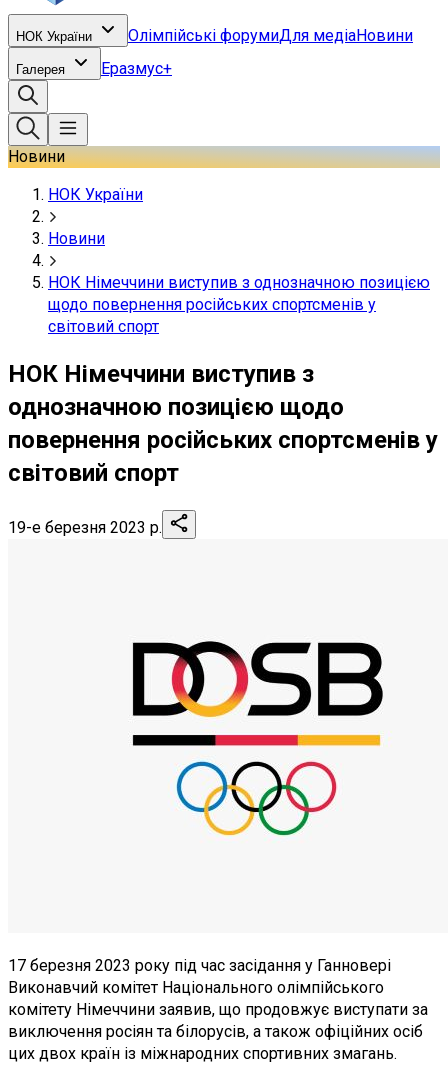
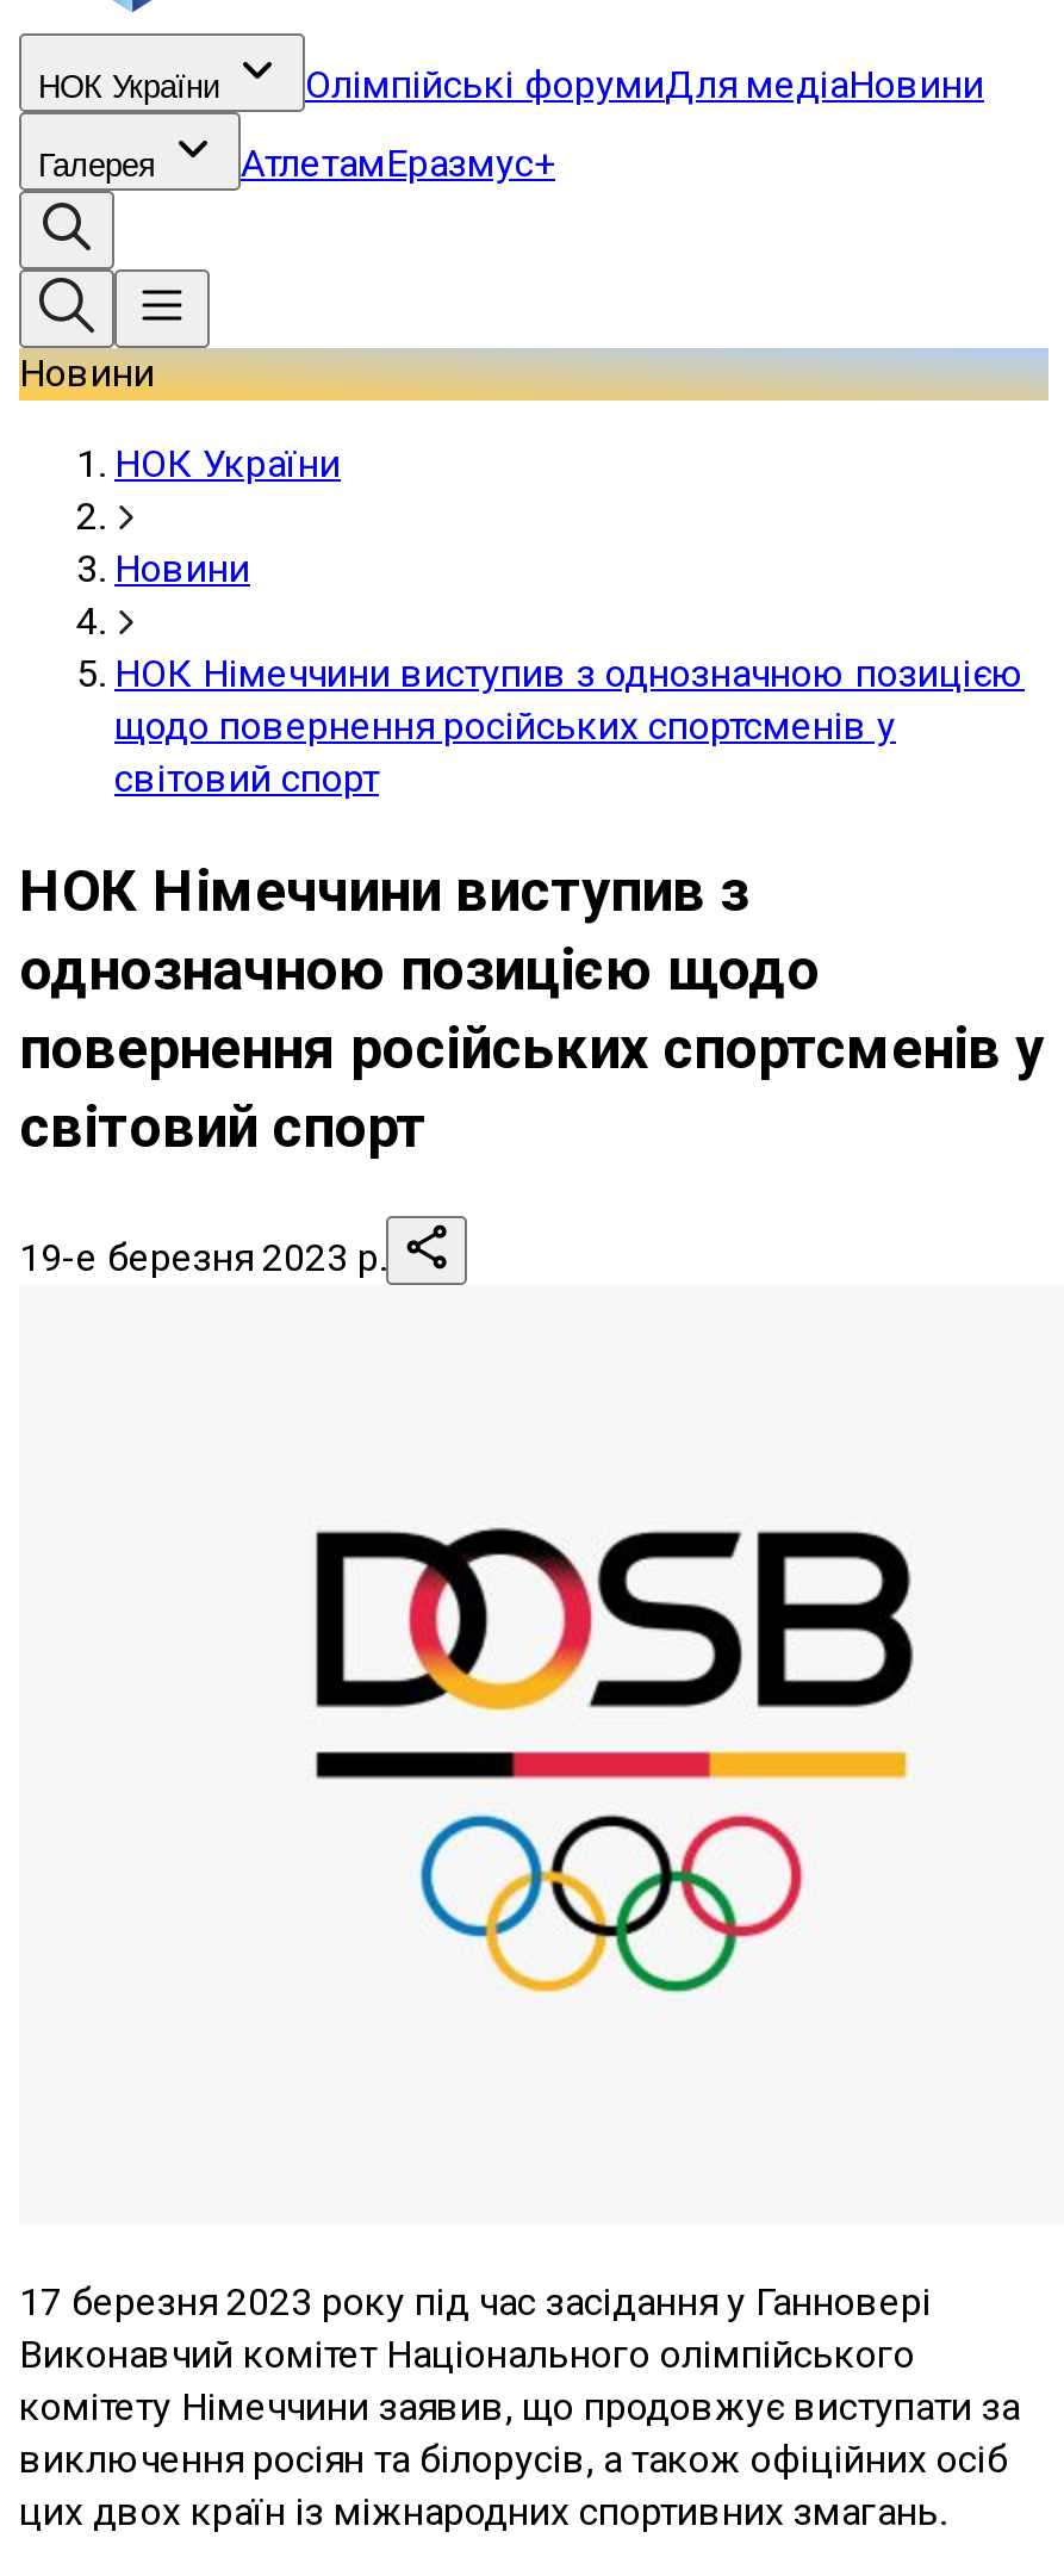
- Еразмус+
+ АтлетамЕразмус+
